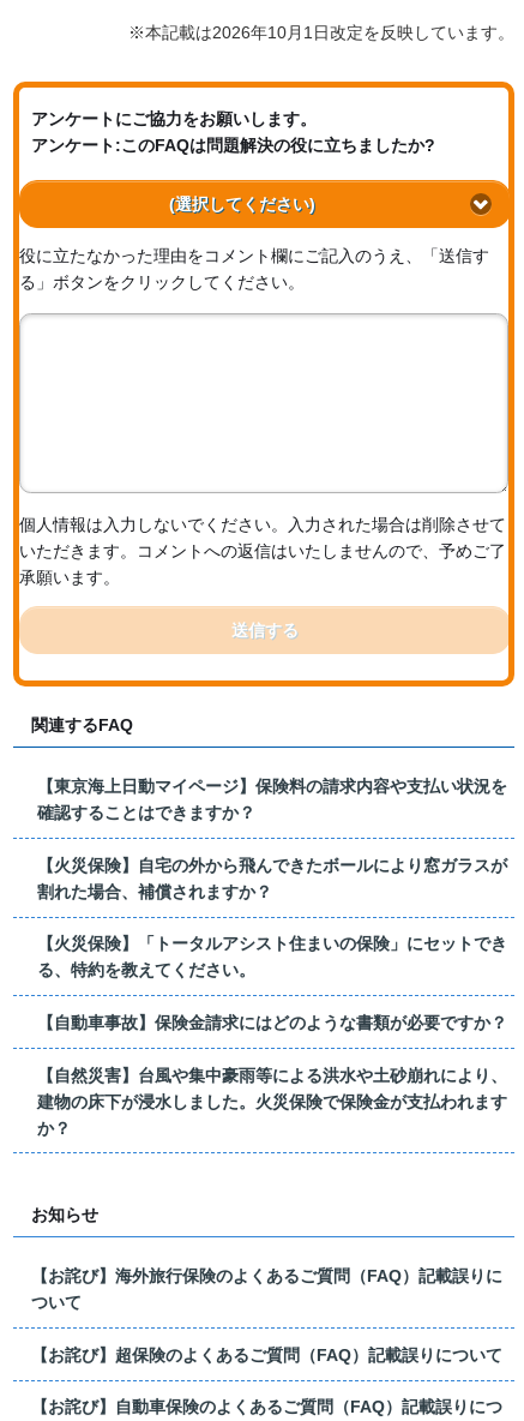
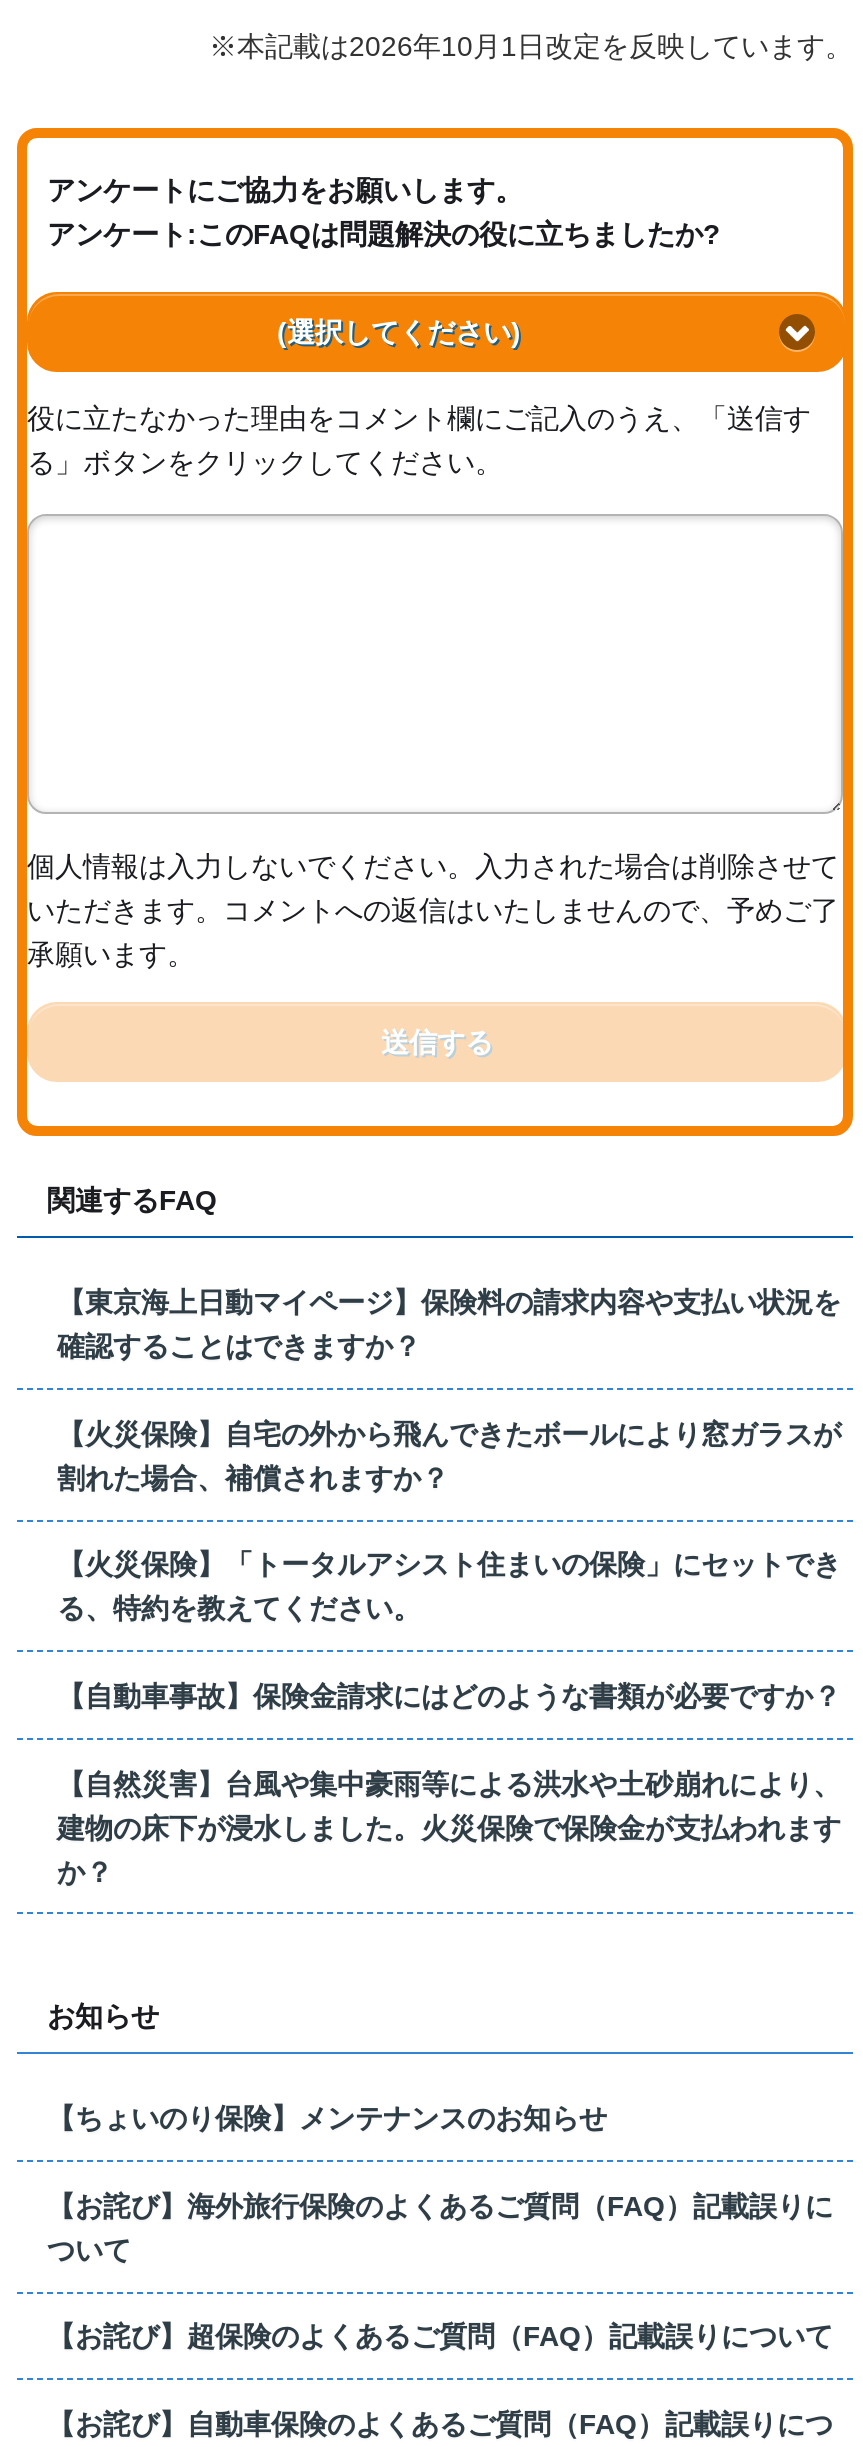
+ 【ちょいのり保険】メンテナンスのお知らせ
